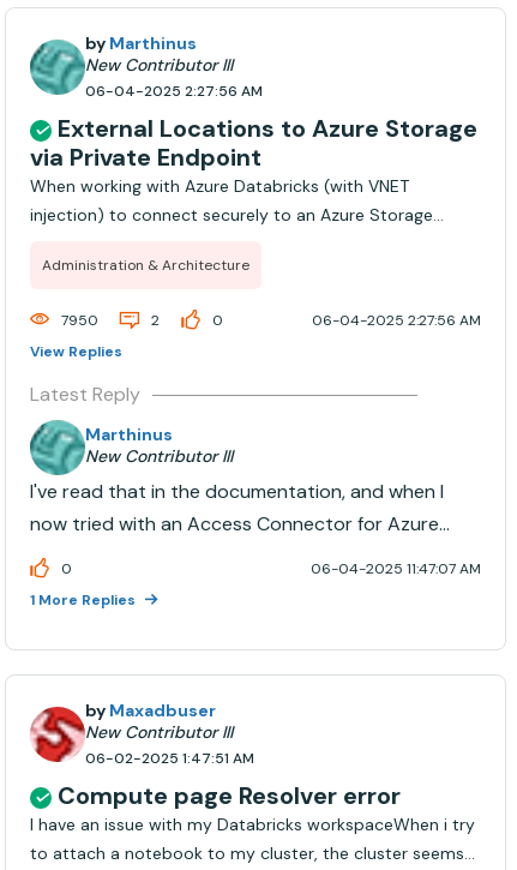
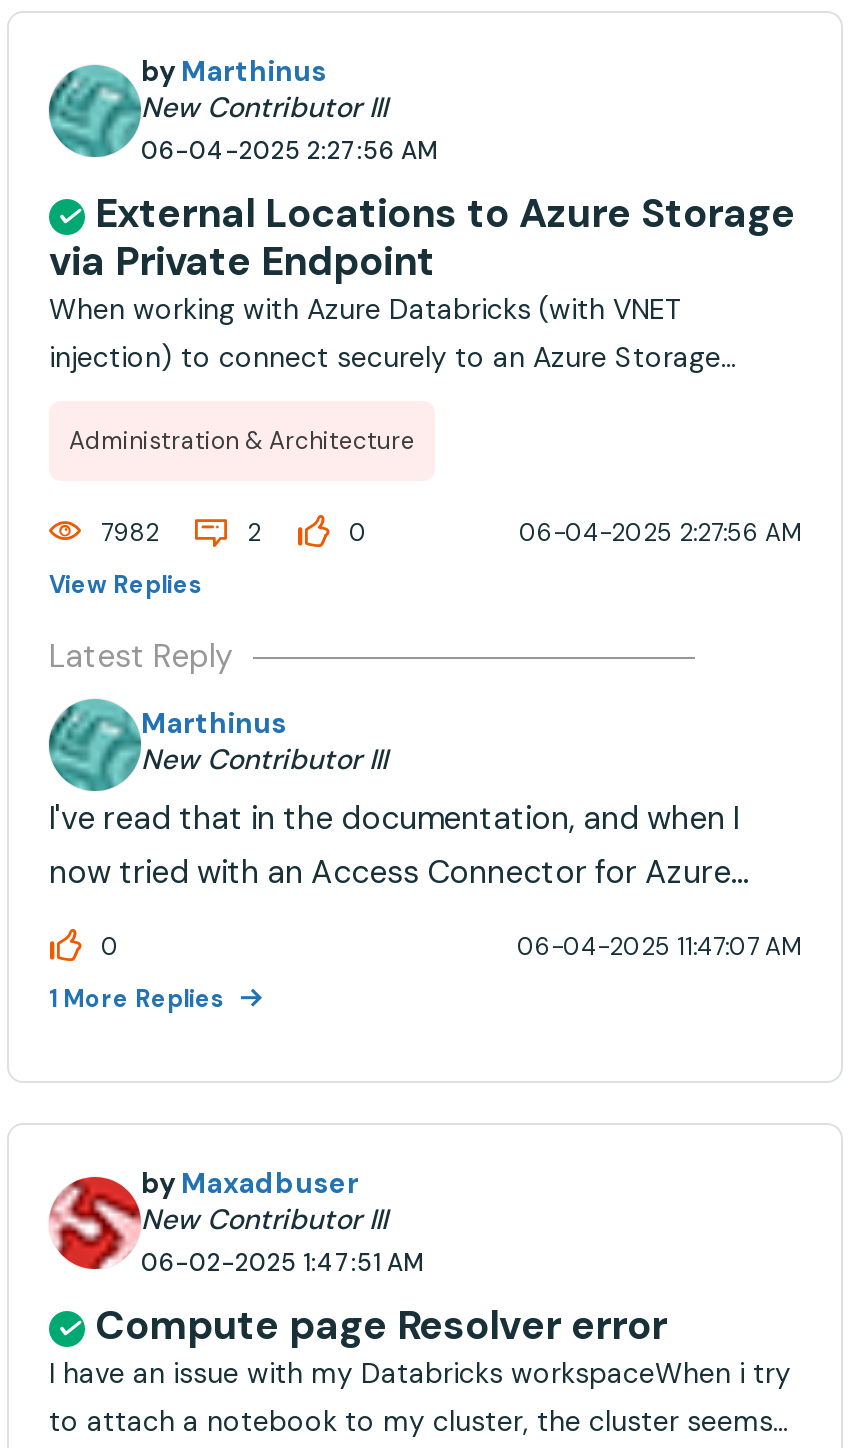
- 7950
+ 7982
